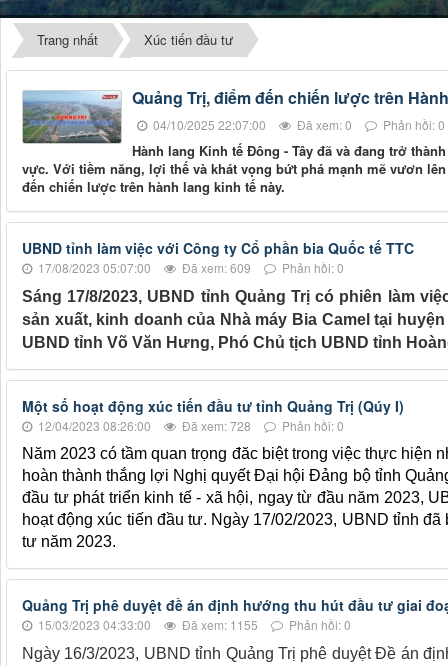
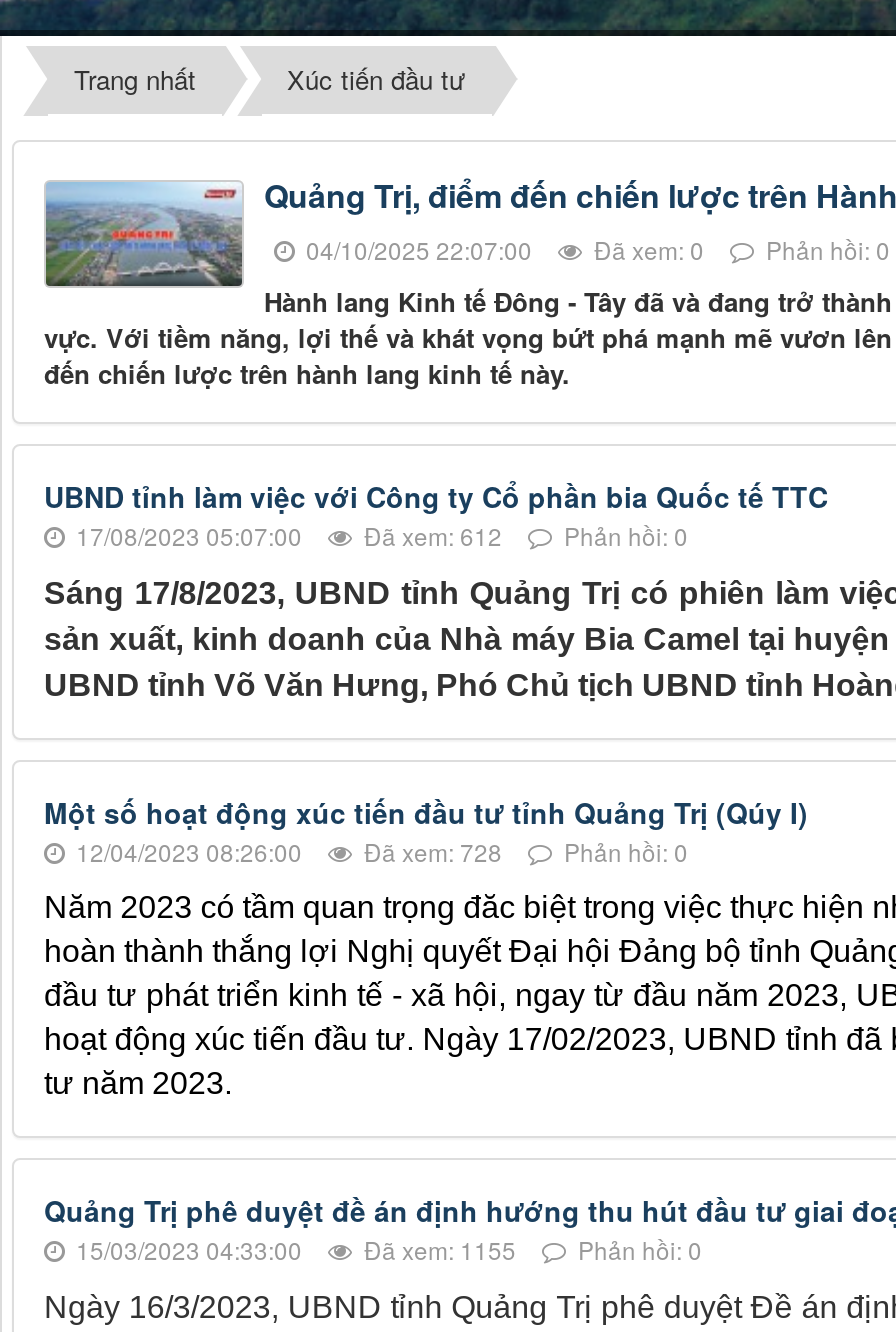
- 17/08/2023 05:07:00 Đã xem: 609 Phản hồi: 0
+ 17/08/2023 05:07:00 Đã xem: 612 Phản hồi: 0
